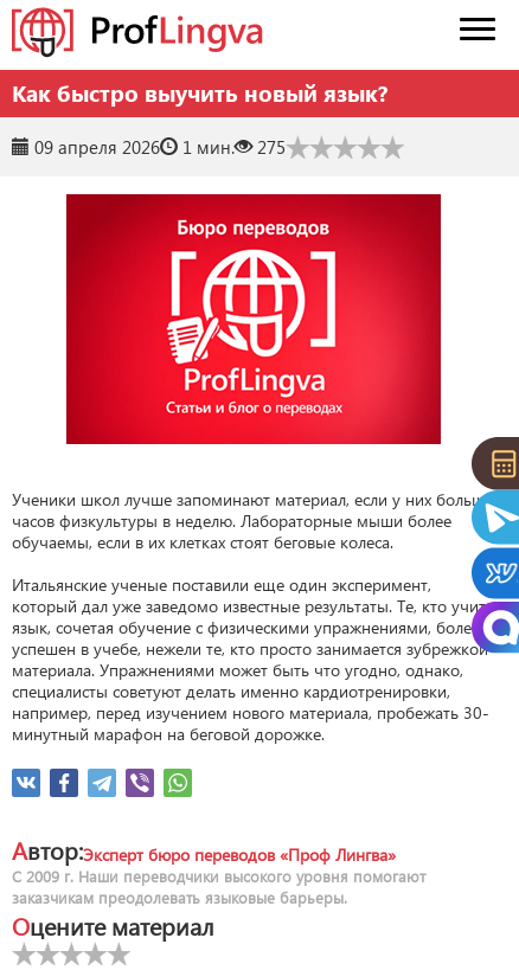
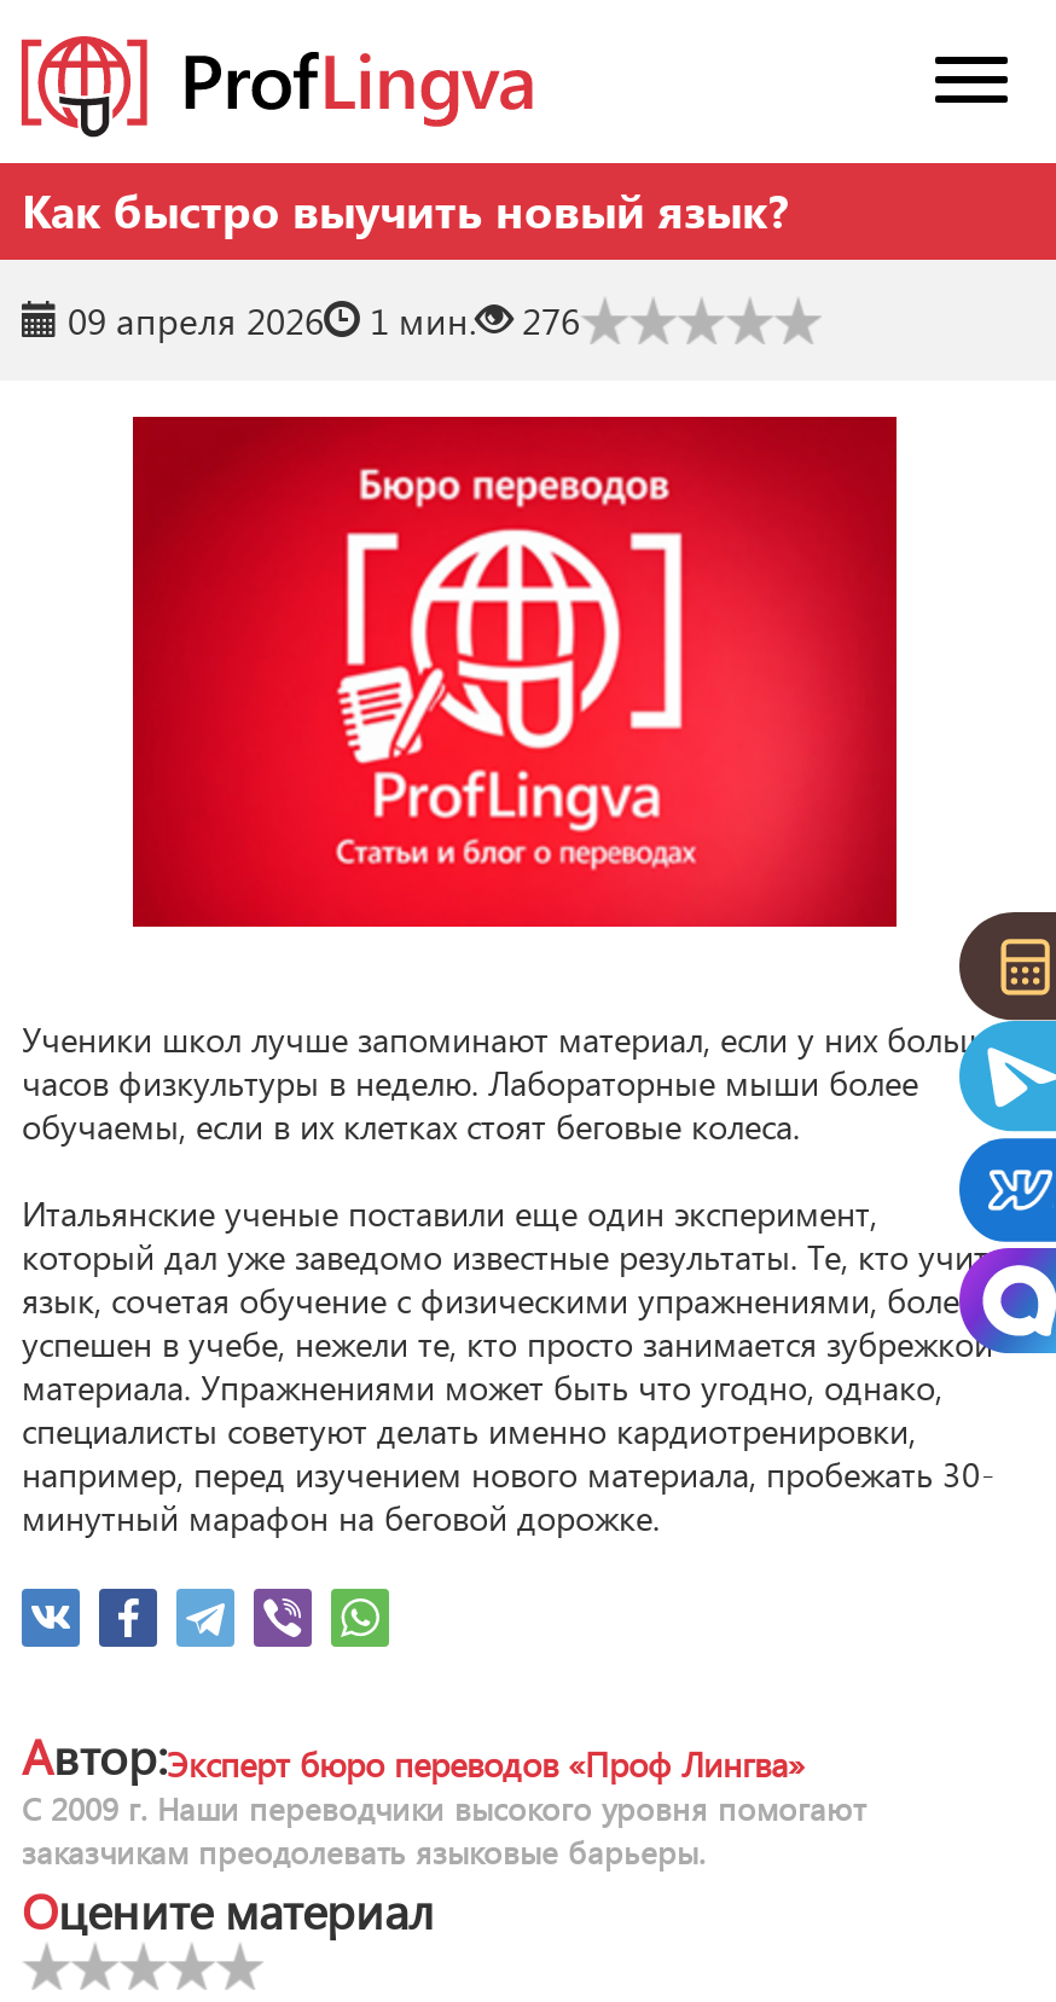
- 09 апреля 2026 1 мин. 275
+ 09 апреля 2026 1 мин. 276
